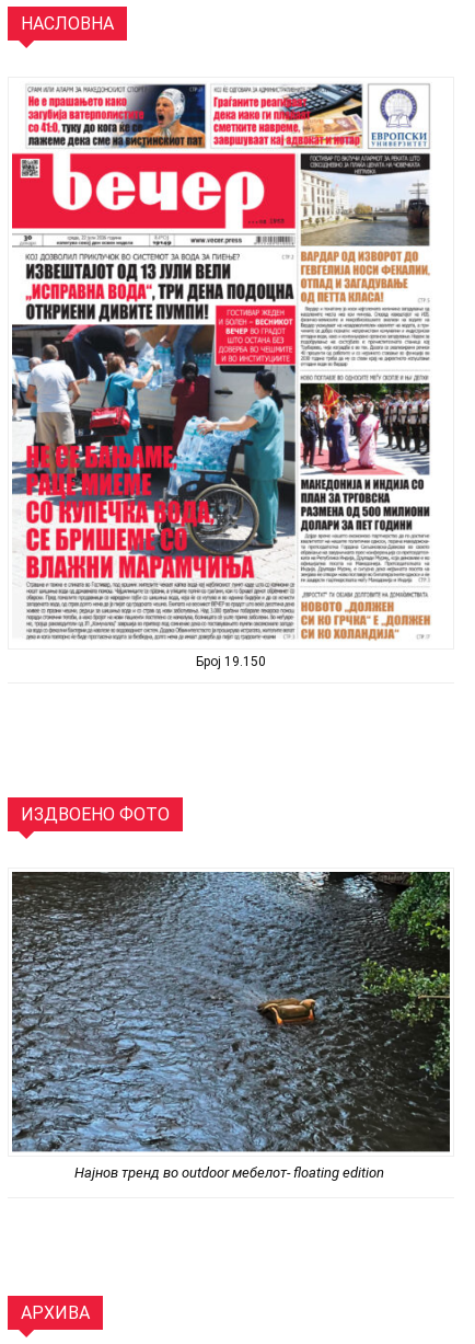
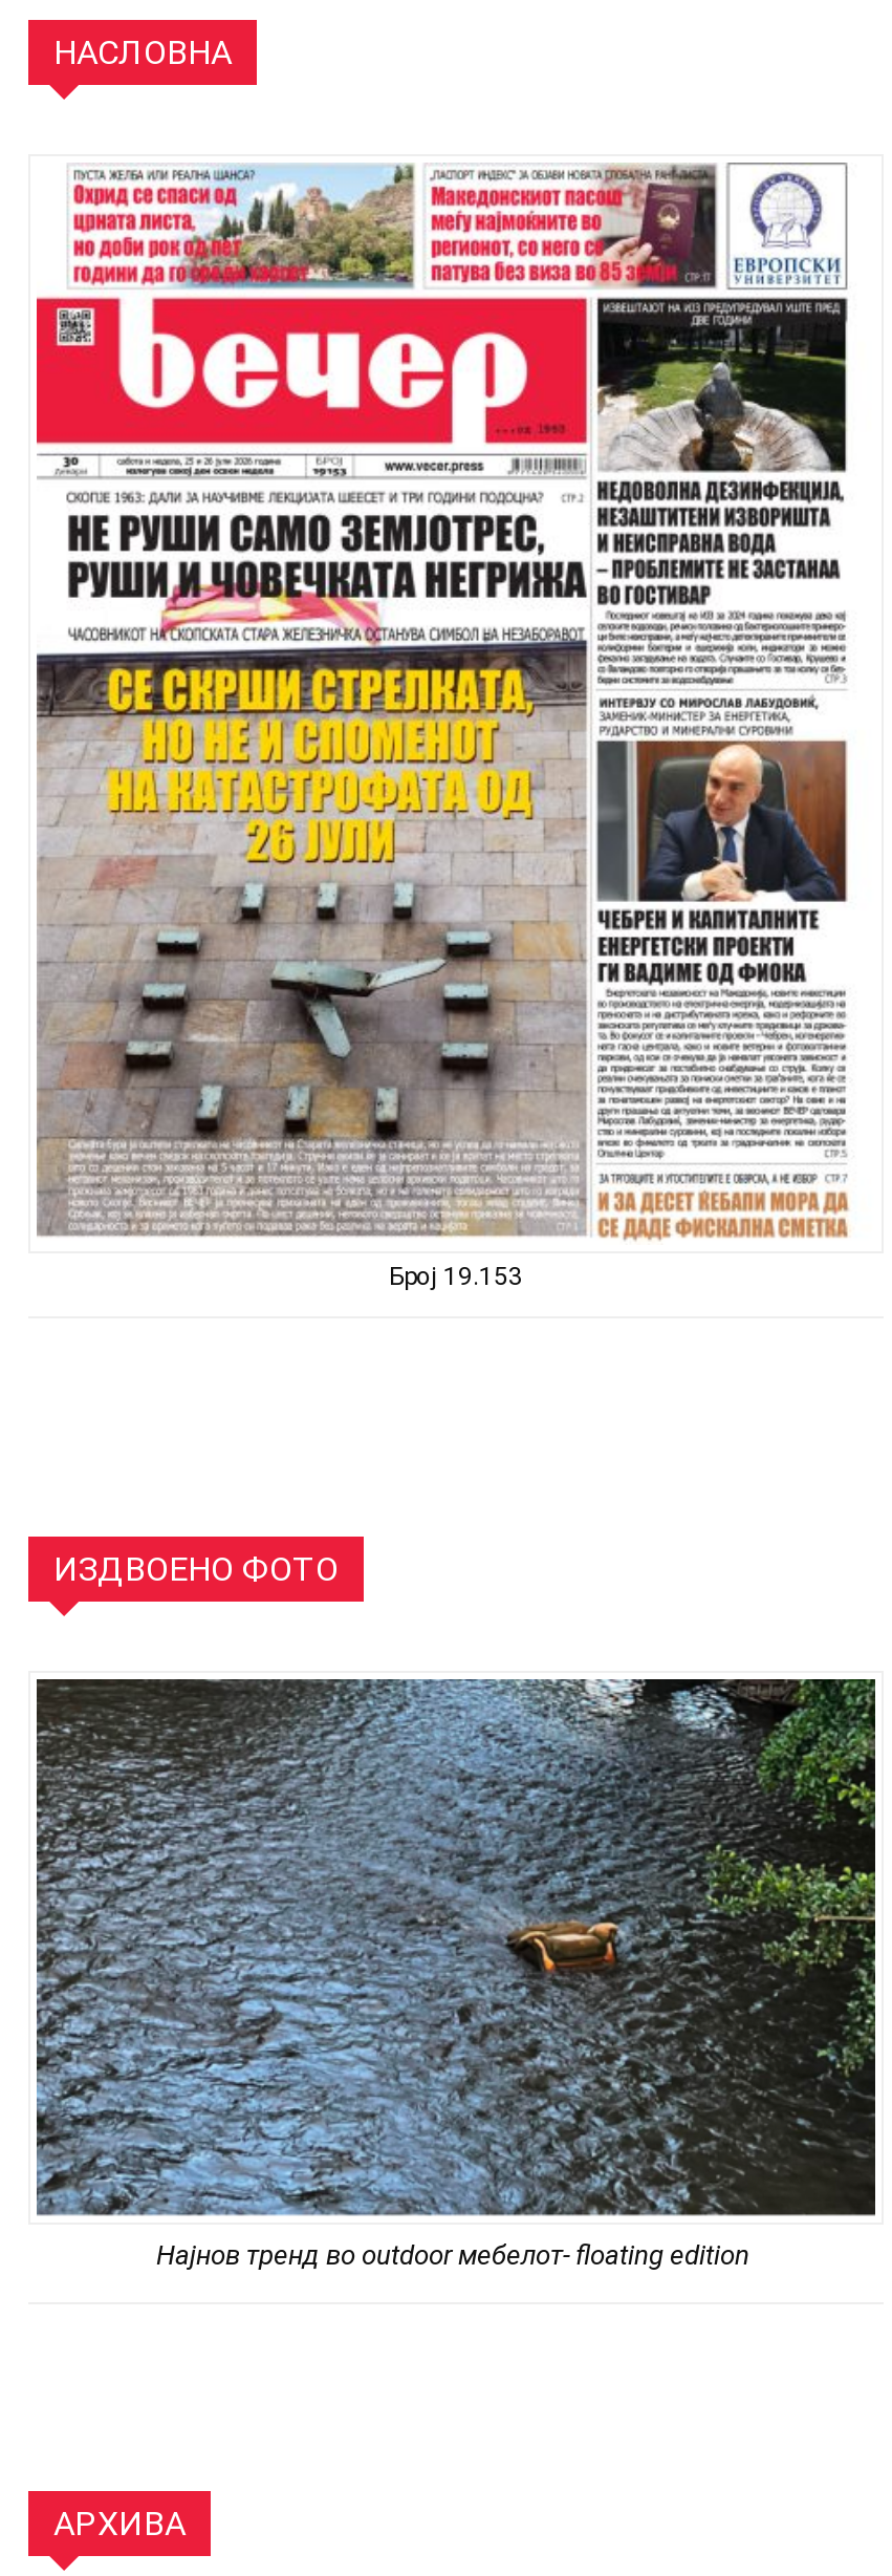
- [image]
- Број 19.150
+ [image]
+ Број 19.153
